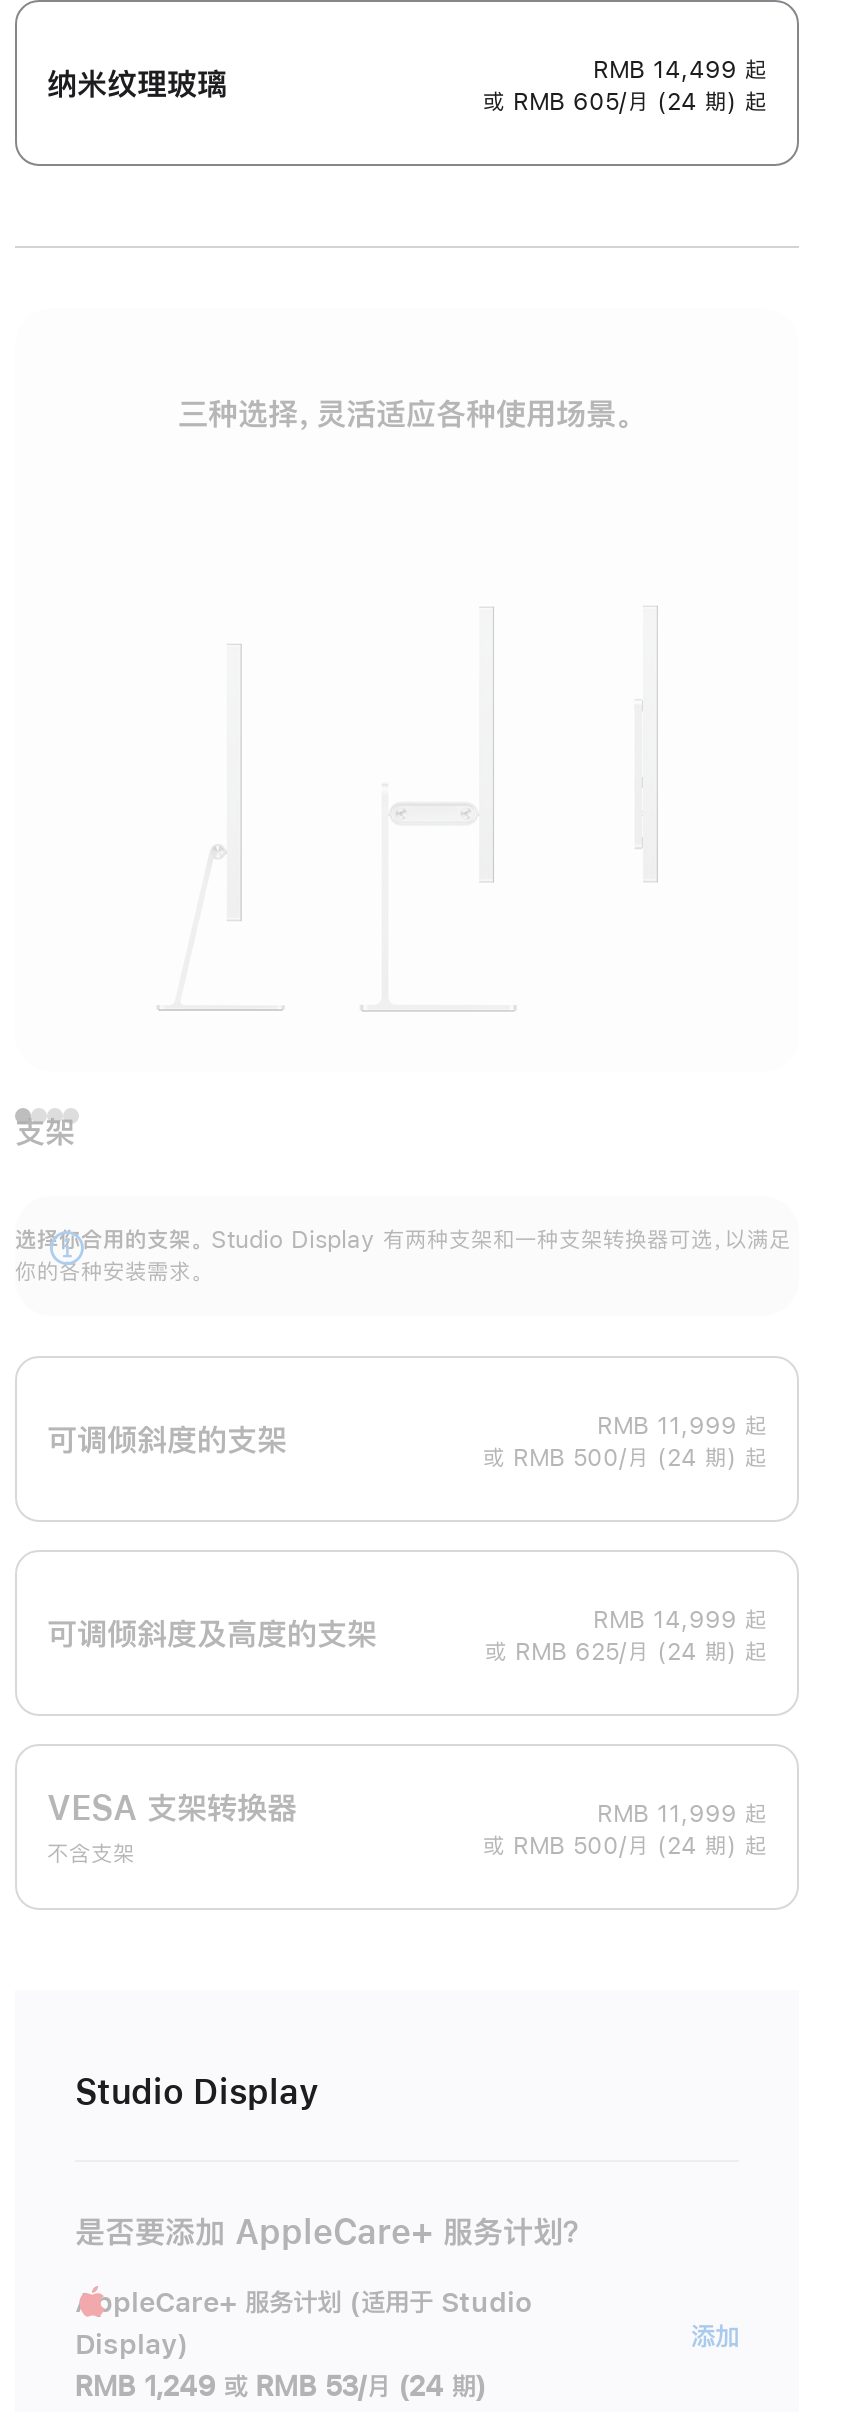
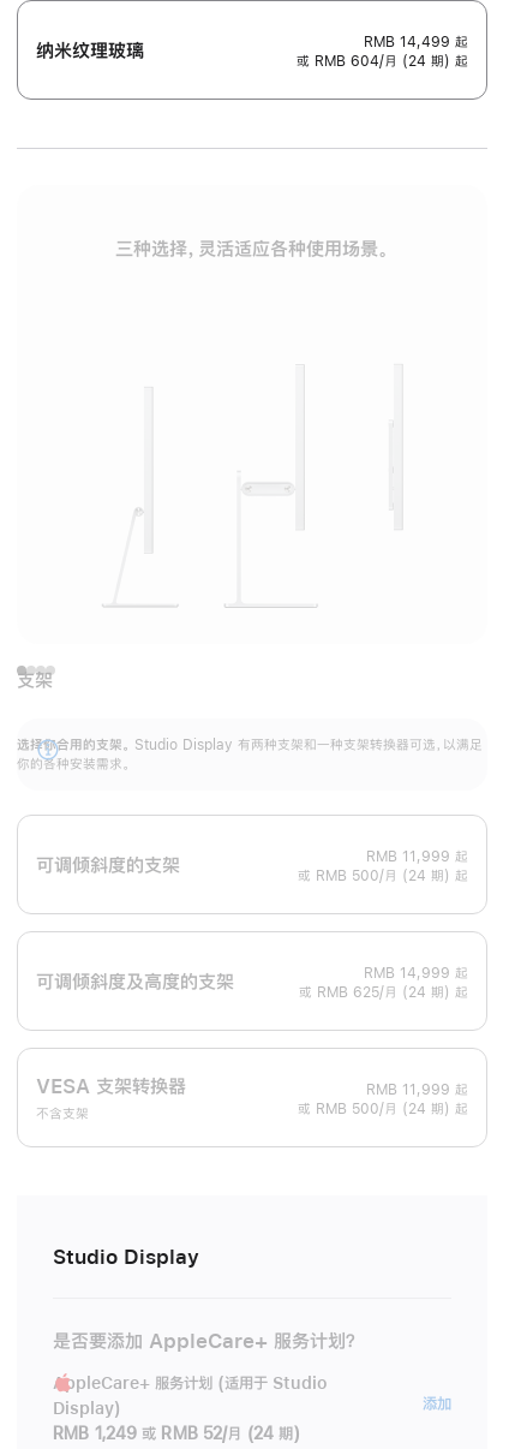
- 或 RMB 605/月 (24 期) 起
+ 或 RMB 604/月 (24 期) 起

- RMB 1,249 或 RMB 53/月 (24 期)
+ RMB 1,249 或 RMB 52/月 (24 期)
